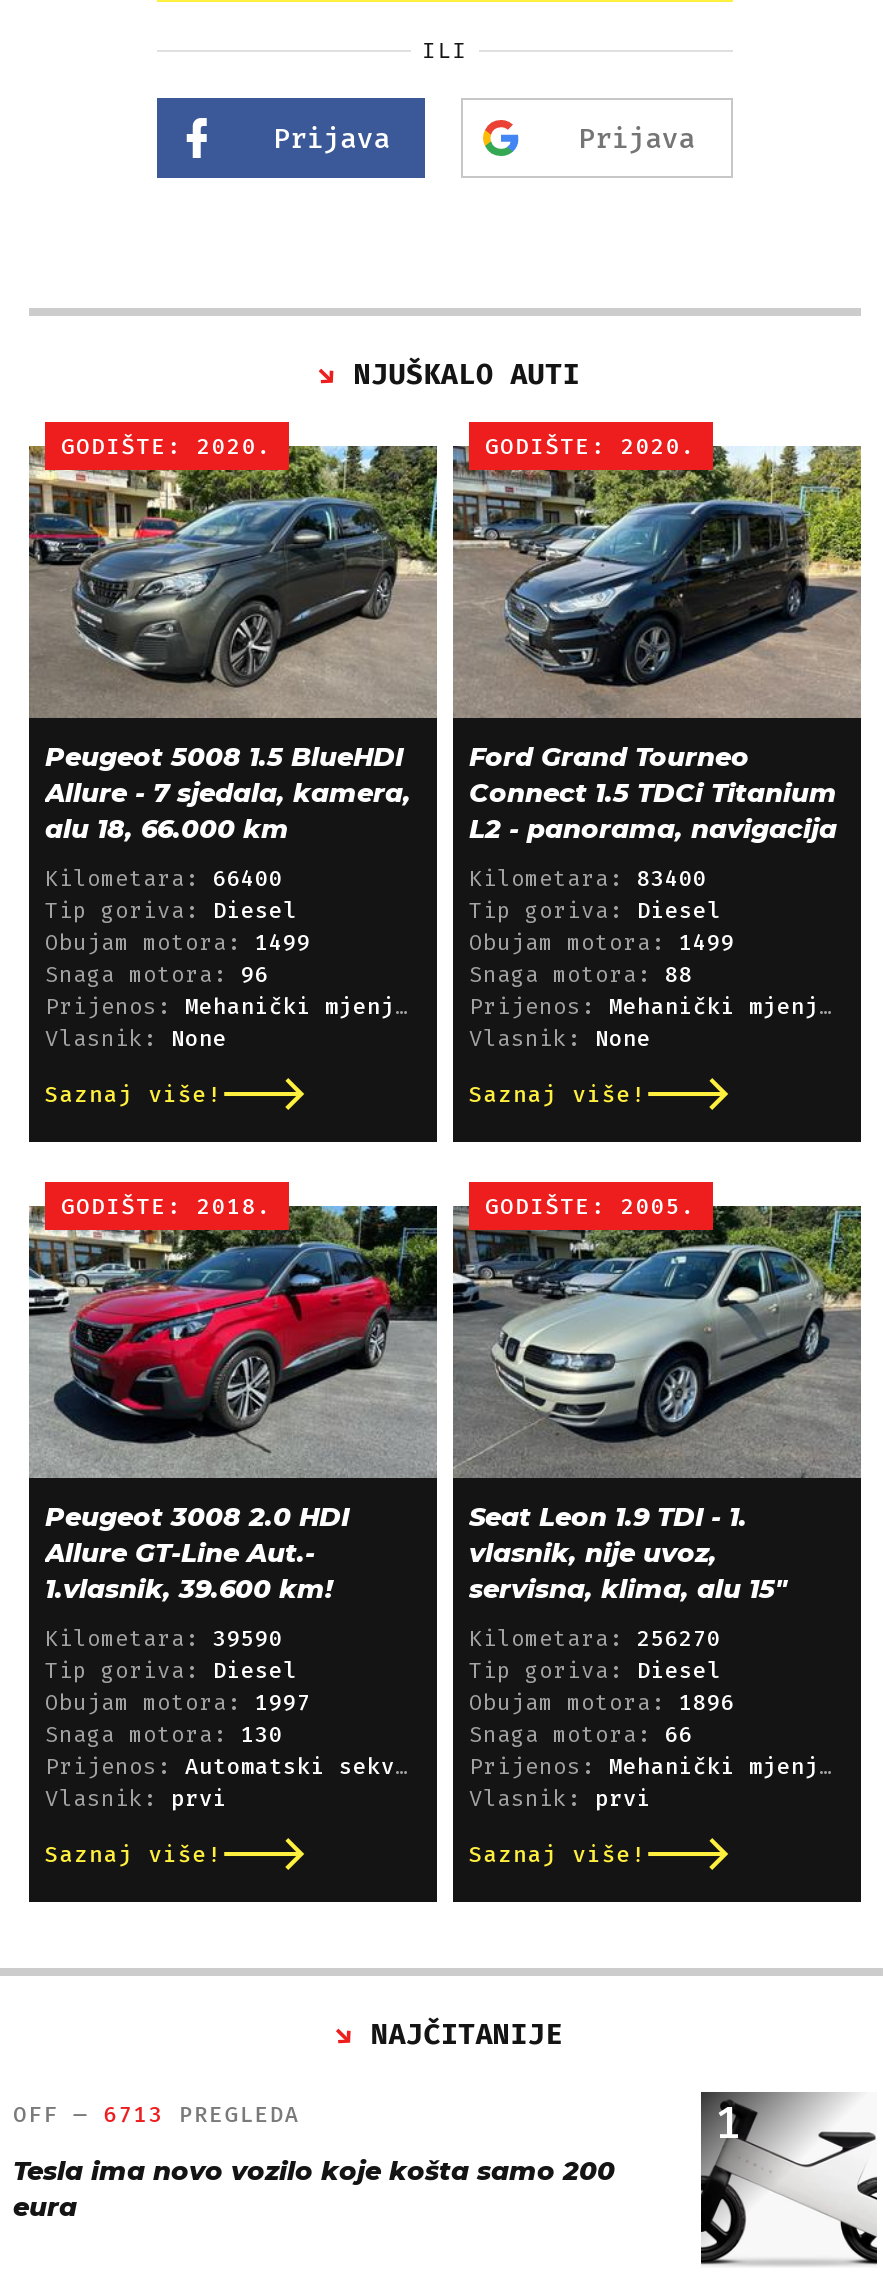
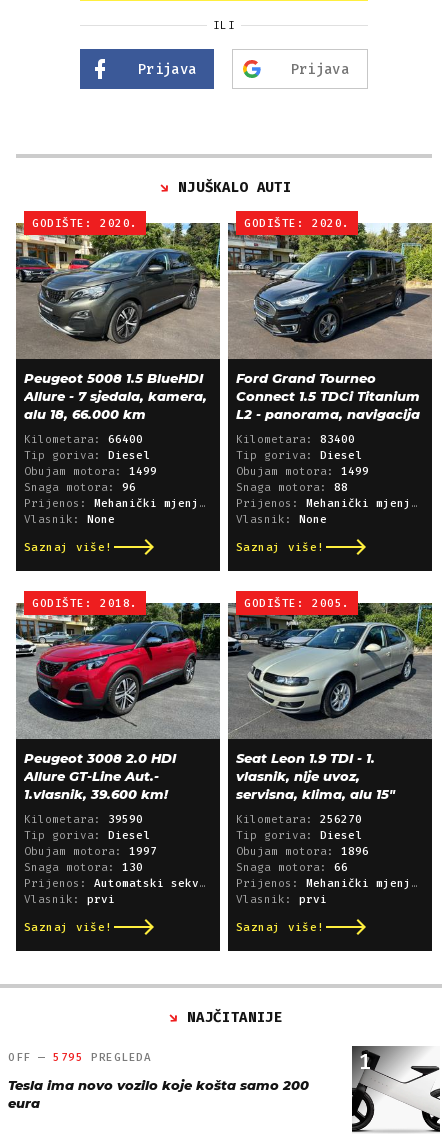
- OFF — 6713 PREGLEDA
+ OFF — 5795 PREGLEDA
